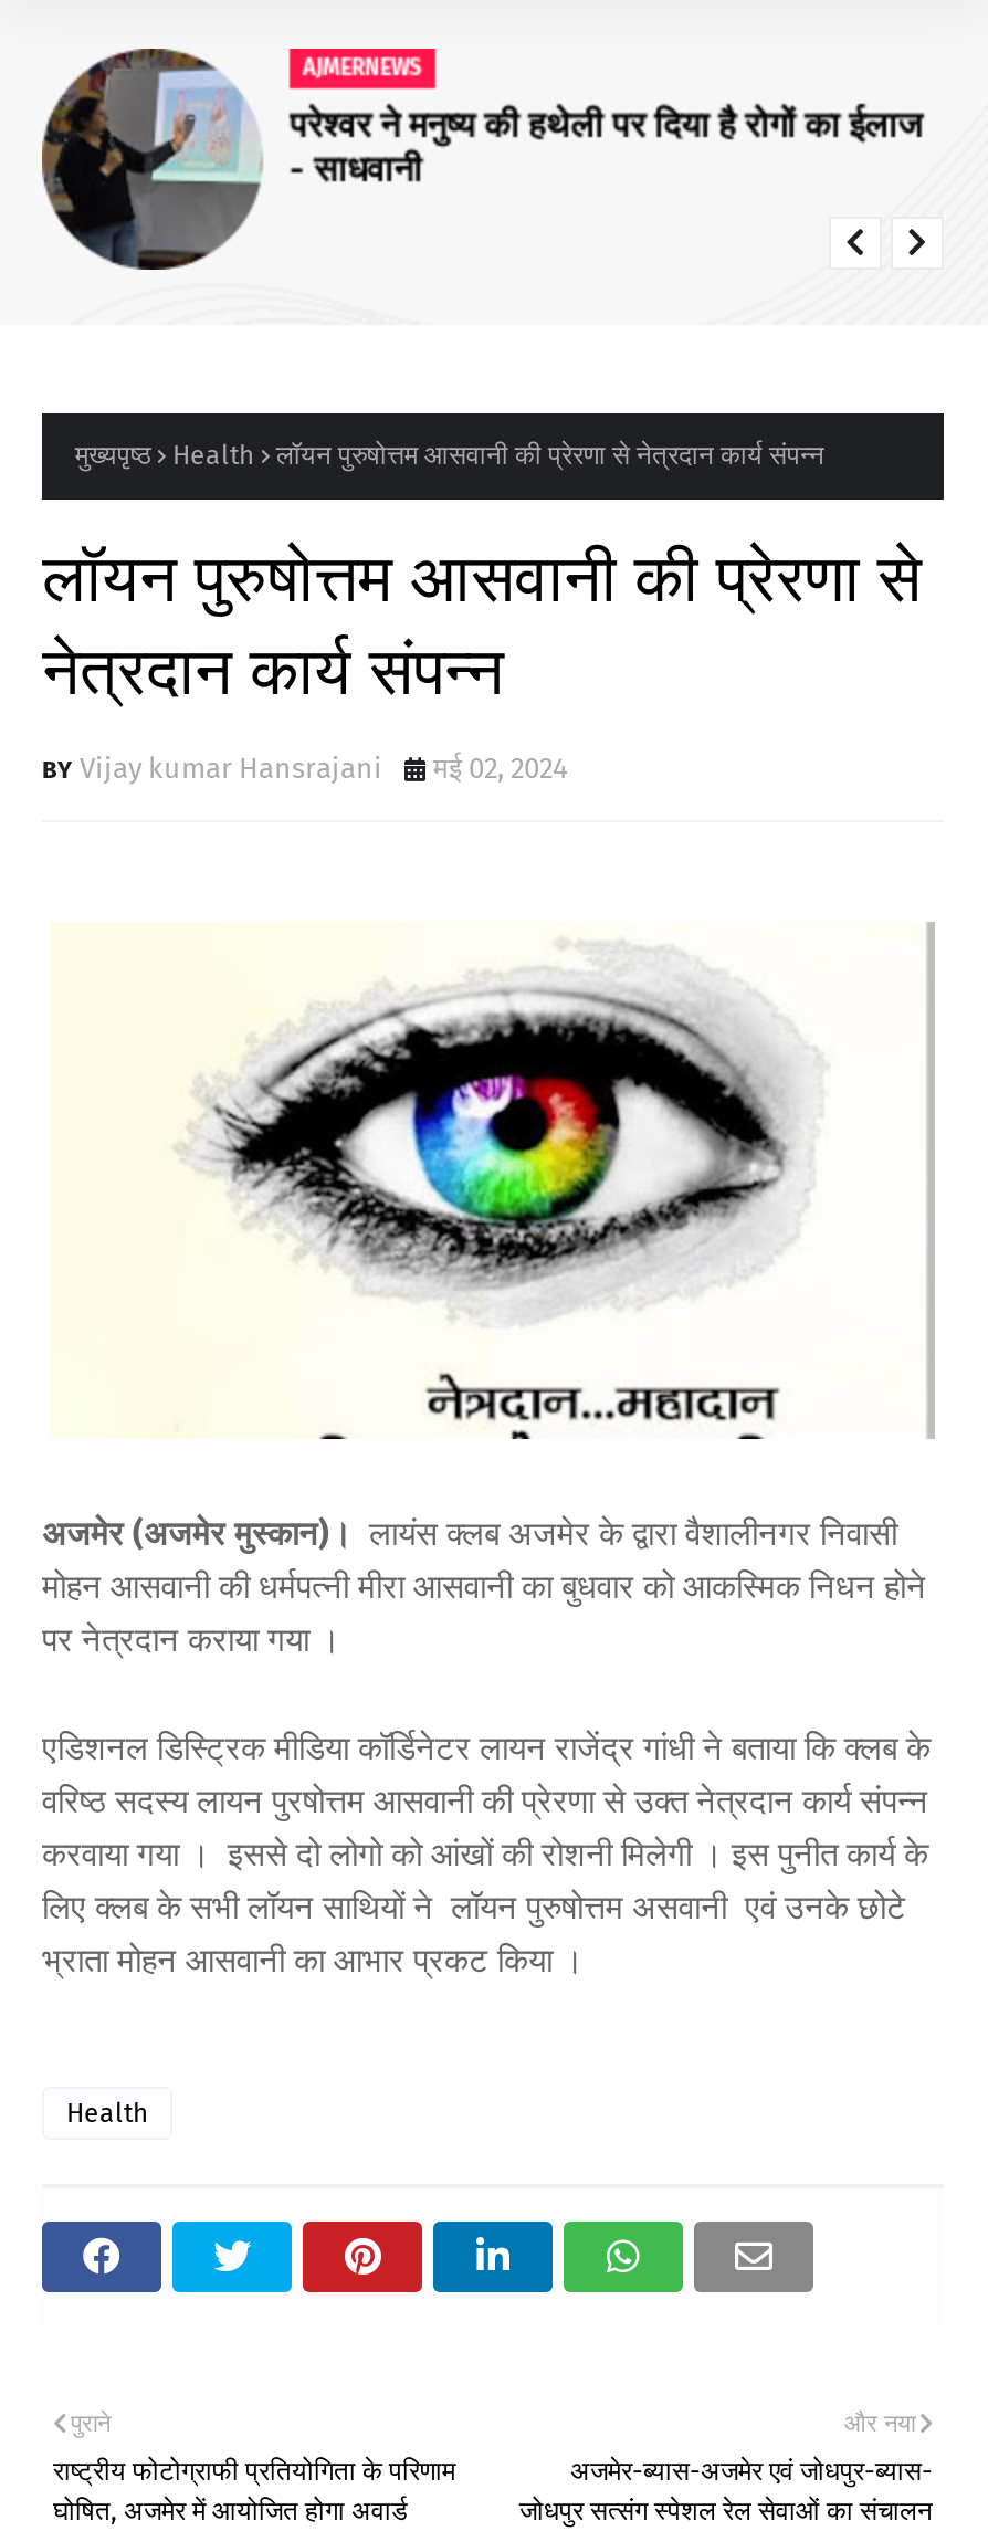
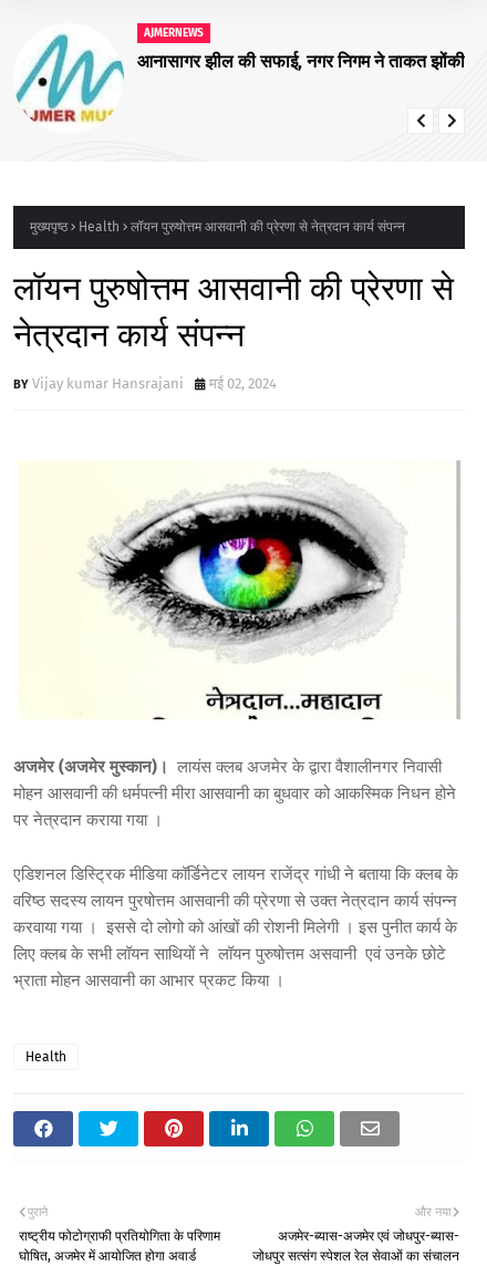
- [image]
- परेश्वर ने मनुष्य की हथेली पर दिया है रोगों का ईलाज
- - साधवानी
+ [image]
+ आनासागर झील की सफाई, नगर निगम ने ताकत झोंकी
